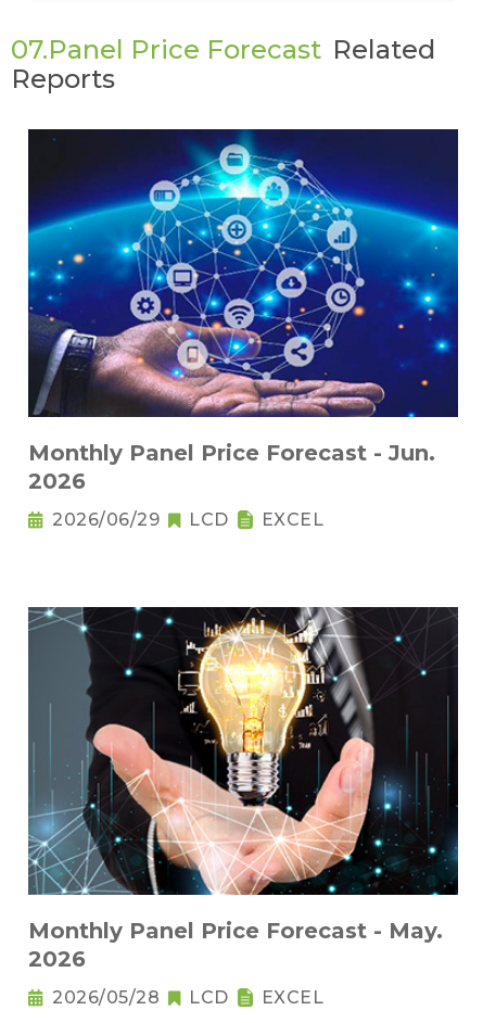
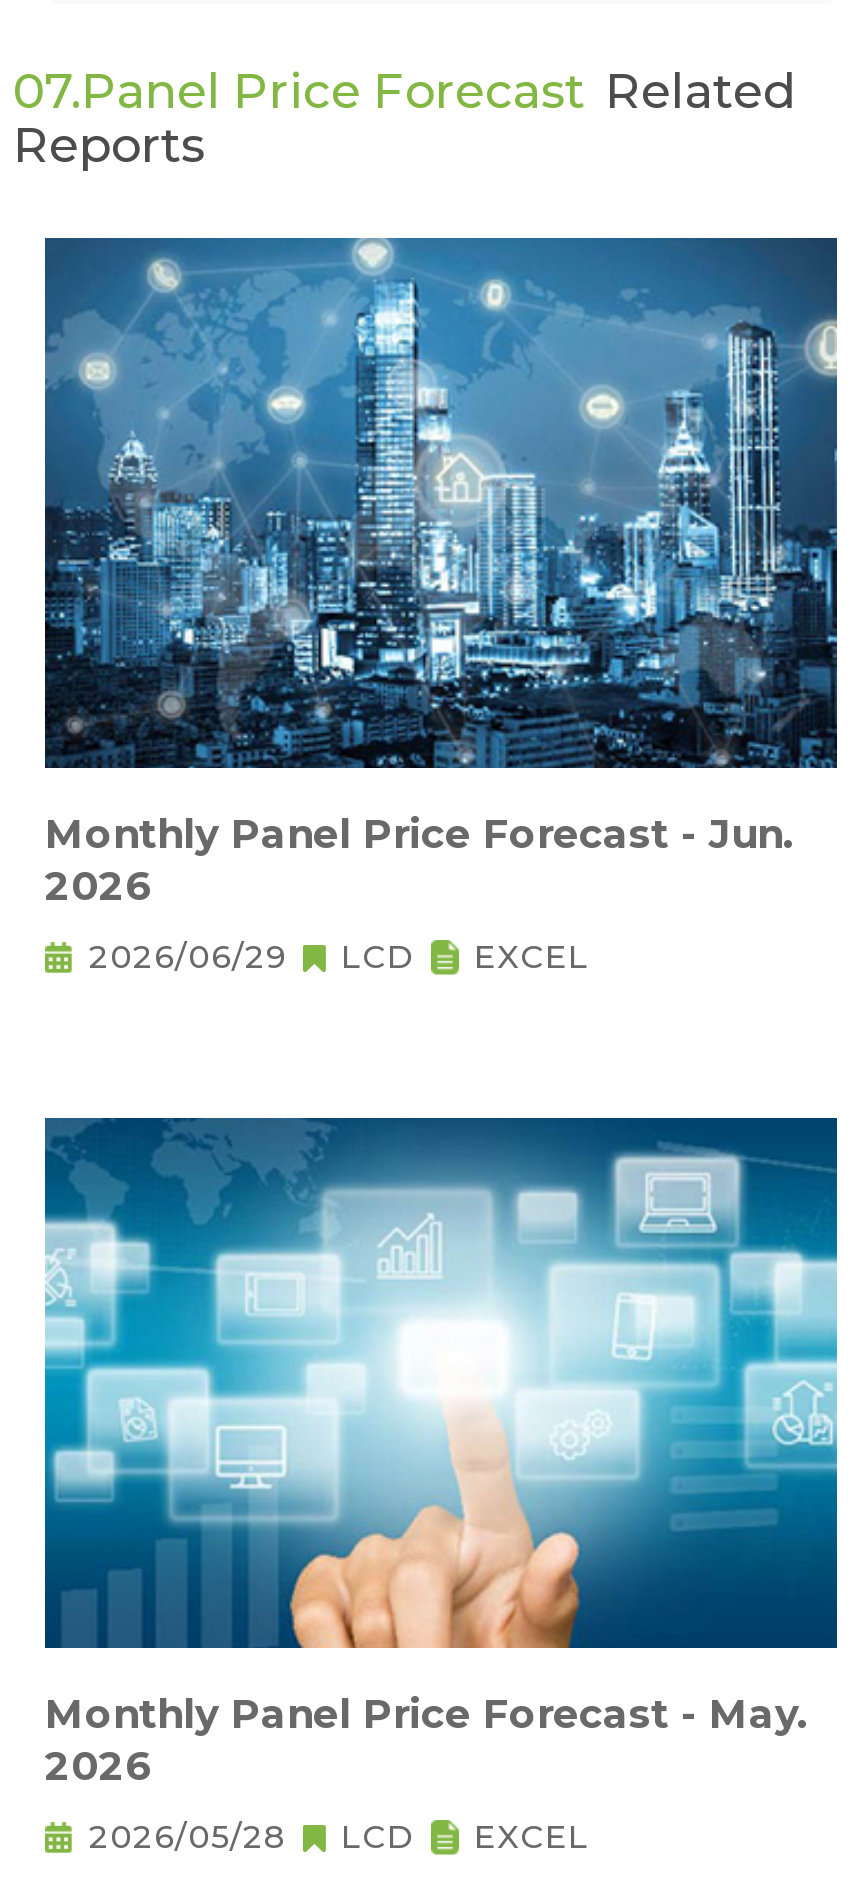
- [image]
+ [image]

- [image]
+ [image]
